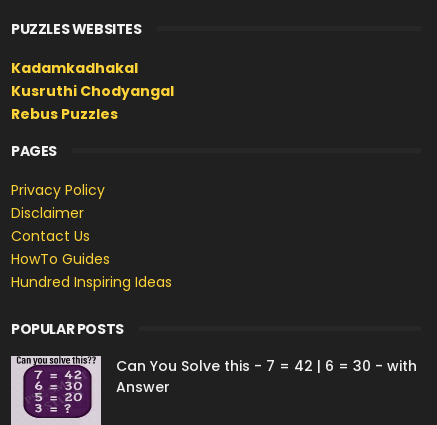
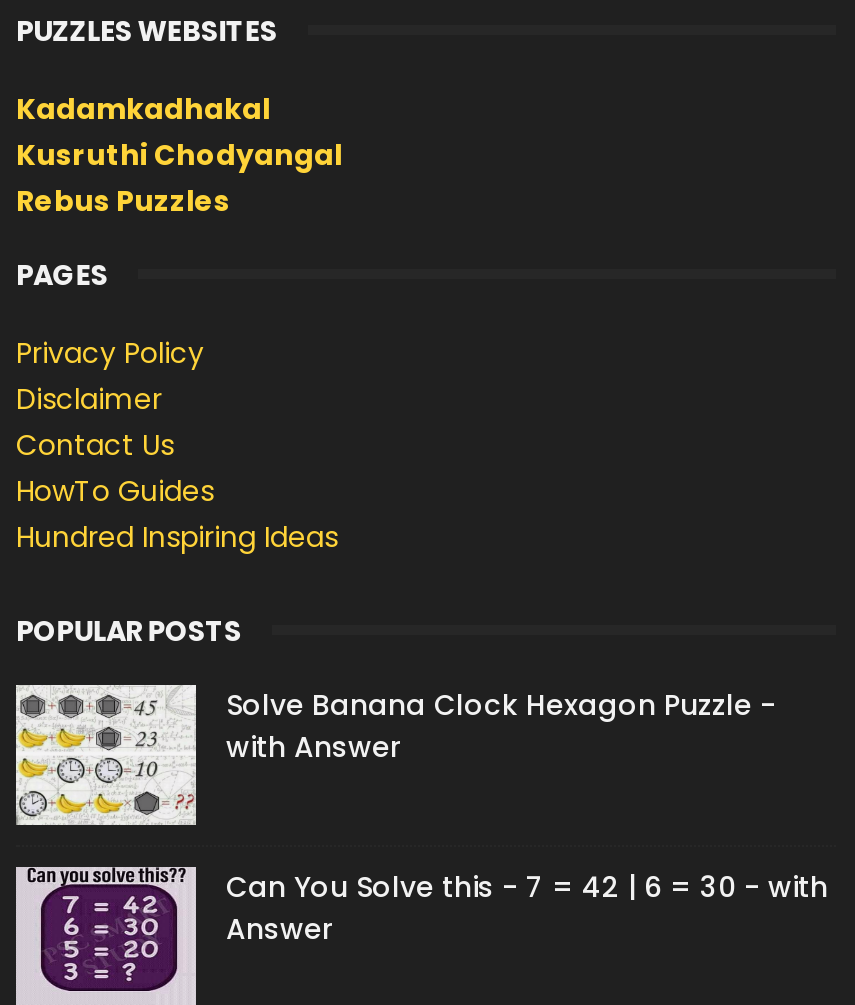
+ [image]
+ Solve Banana Clock Hexagon Puzzle -
+ with Answer
